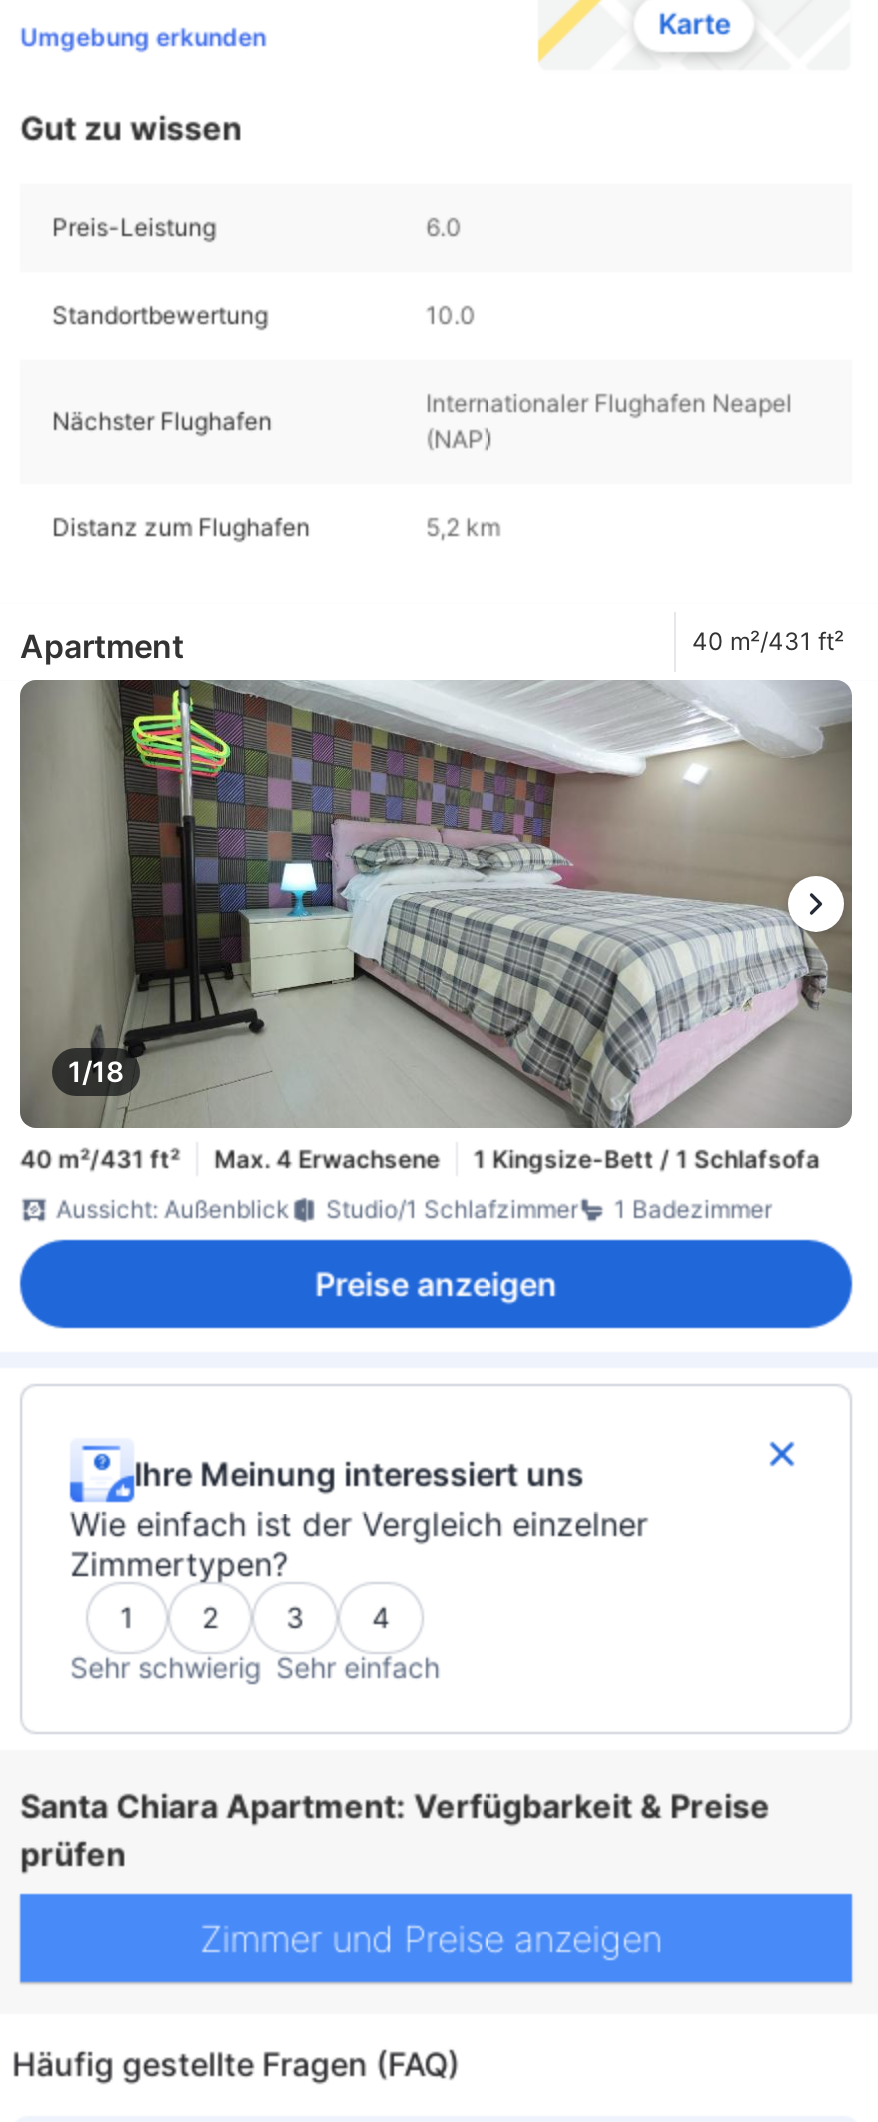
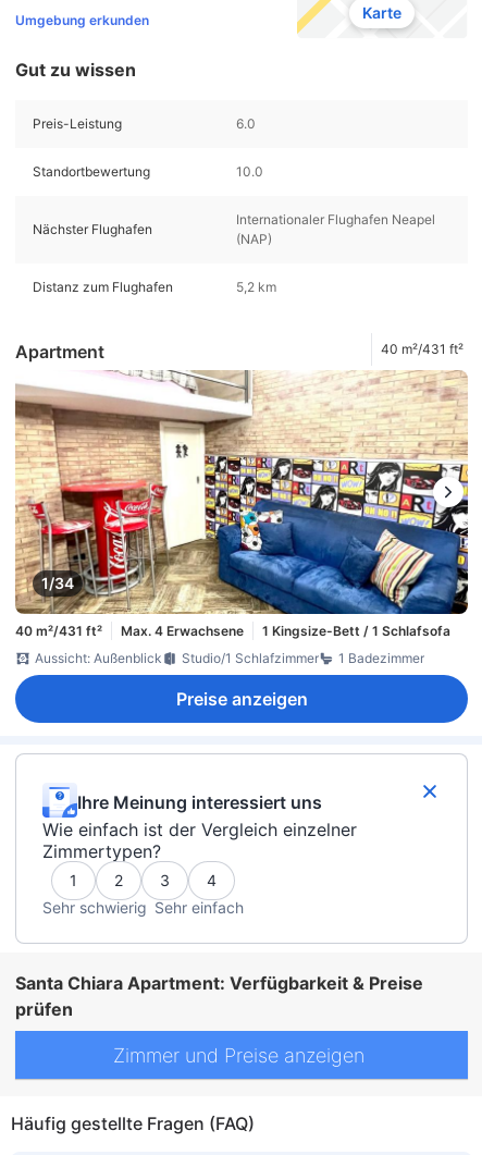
- [image]
- 1/18
+ [image]
+ 1/34
